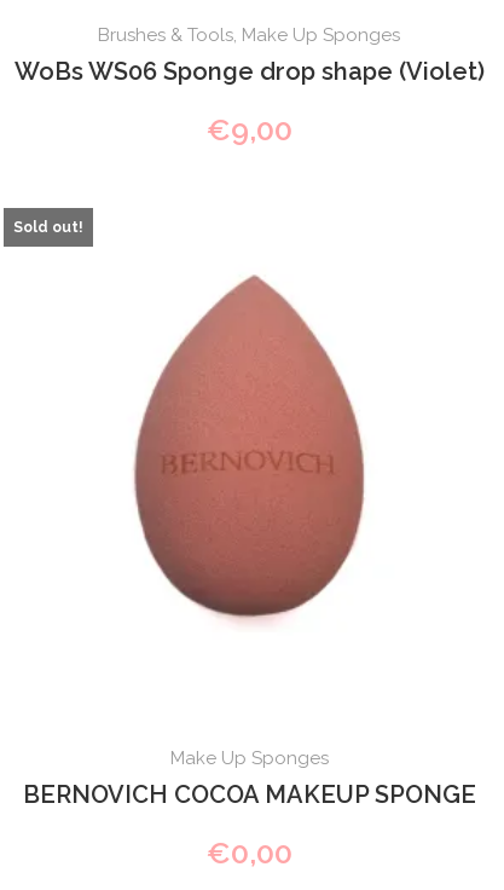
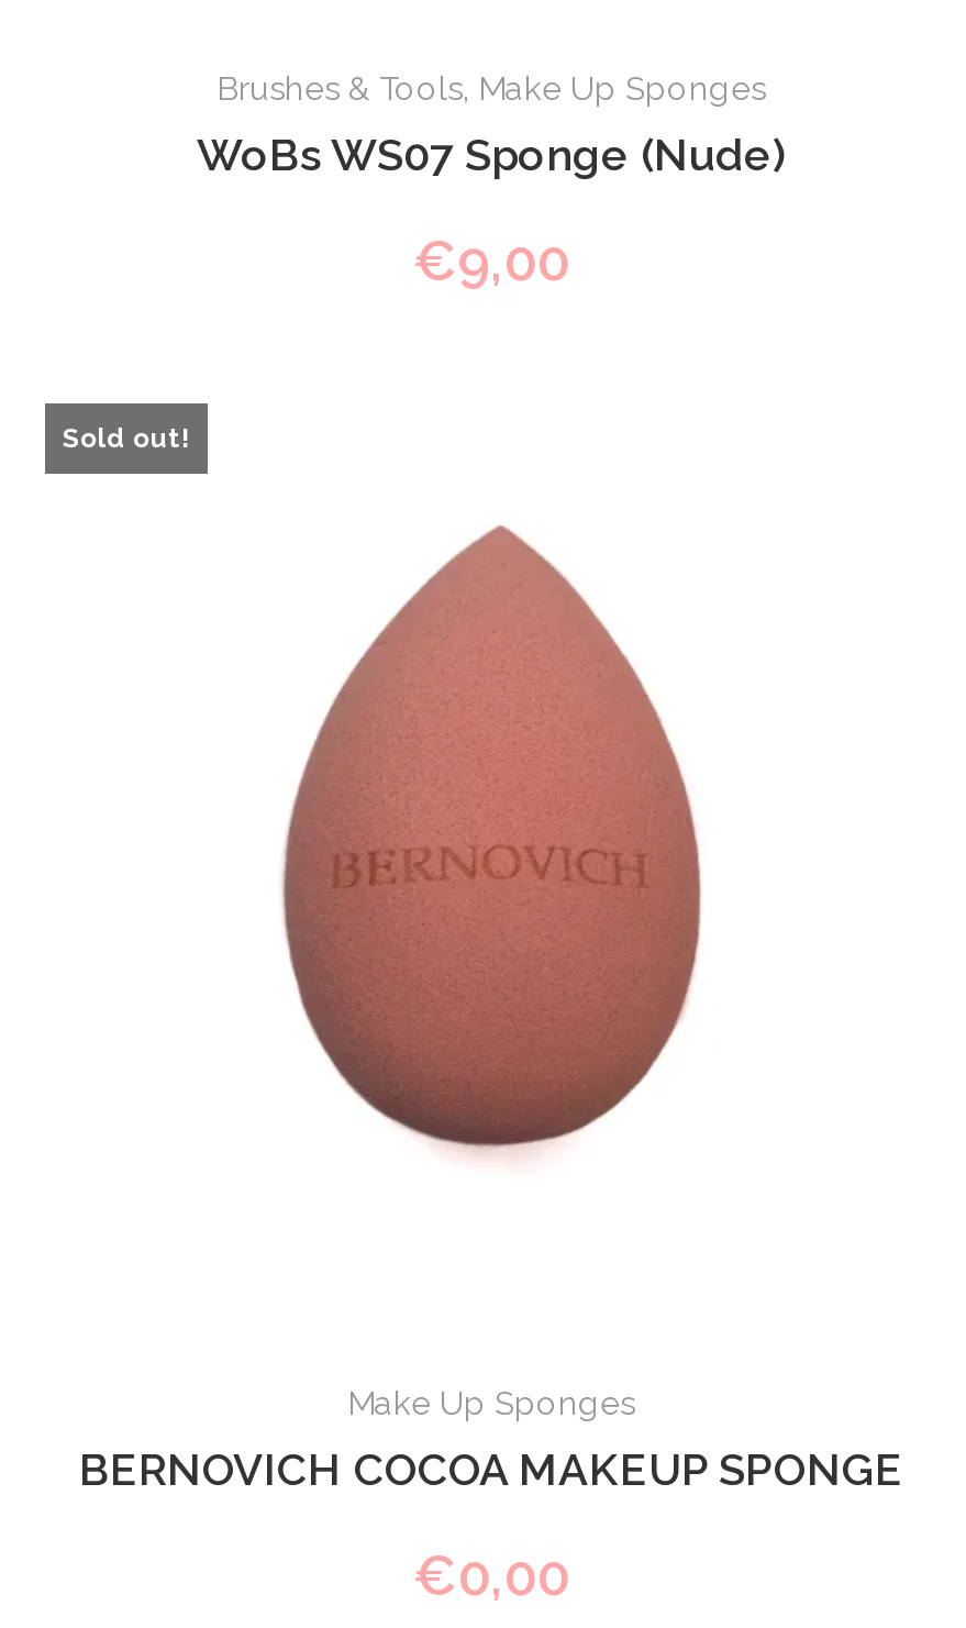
- WoBs WS06 Sponge drop shape (Violet)
+ WoBs WS07 Sponge (Nude)
